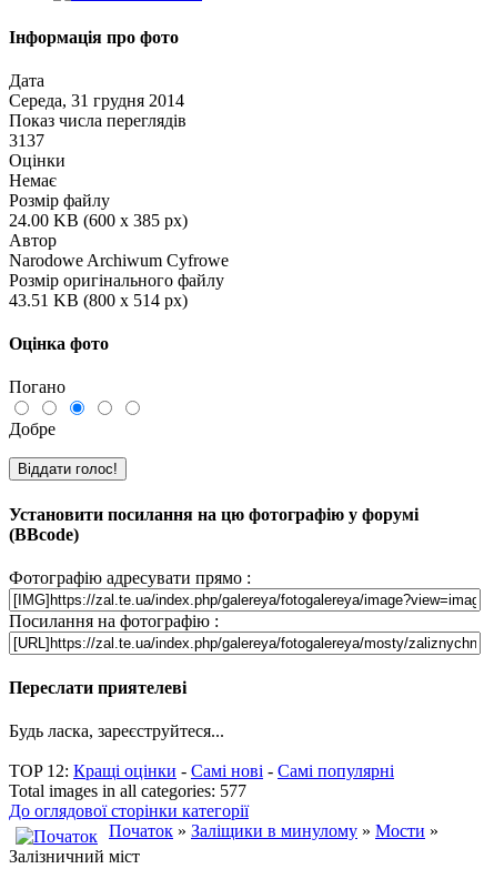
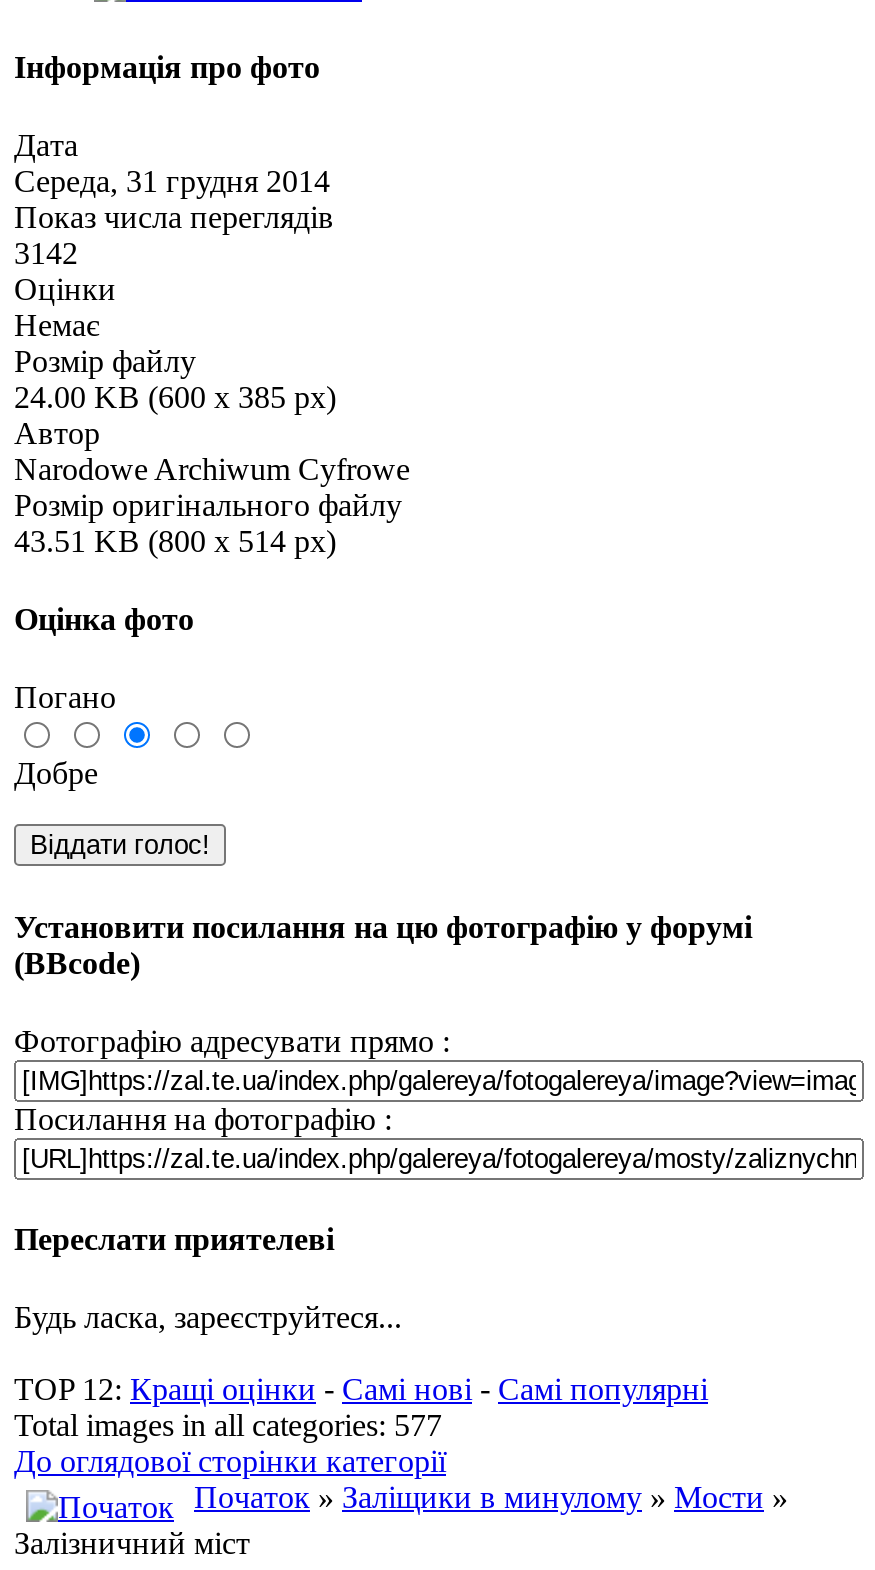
- 3137
+ 3142
